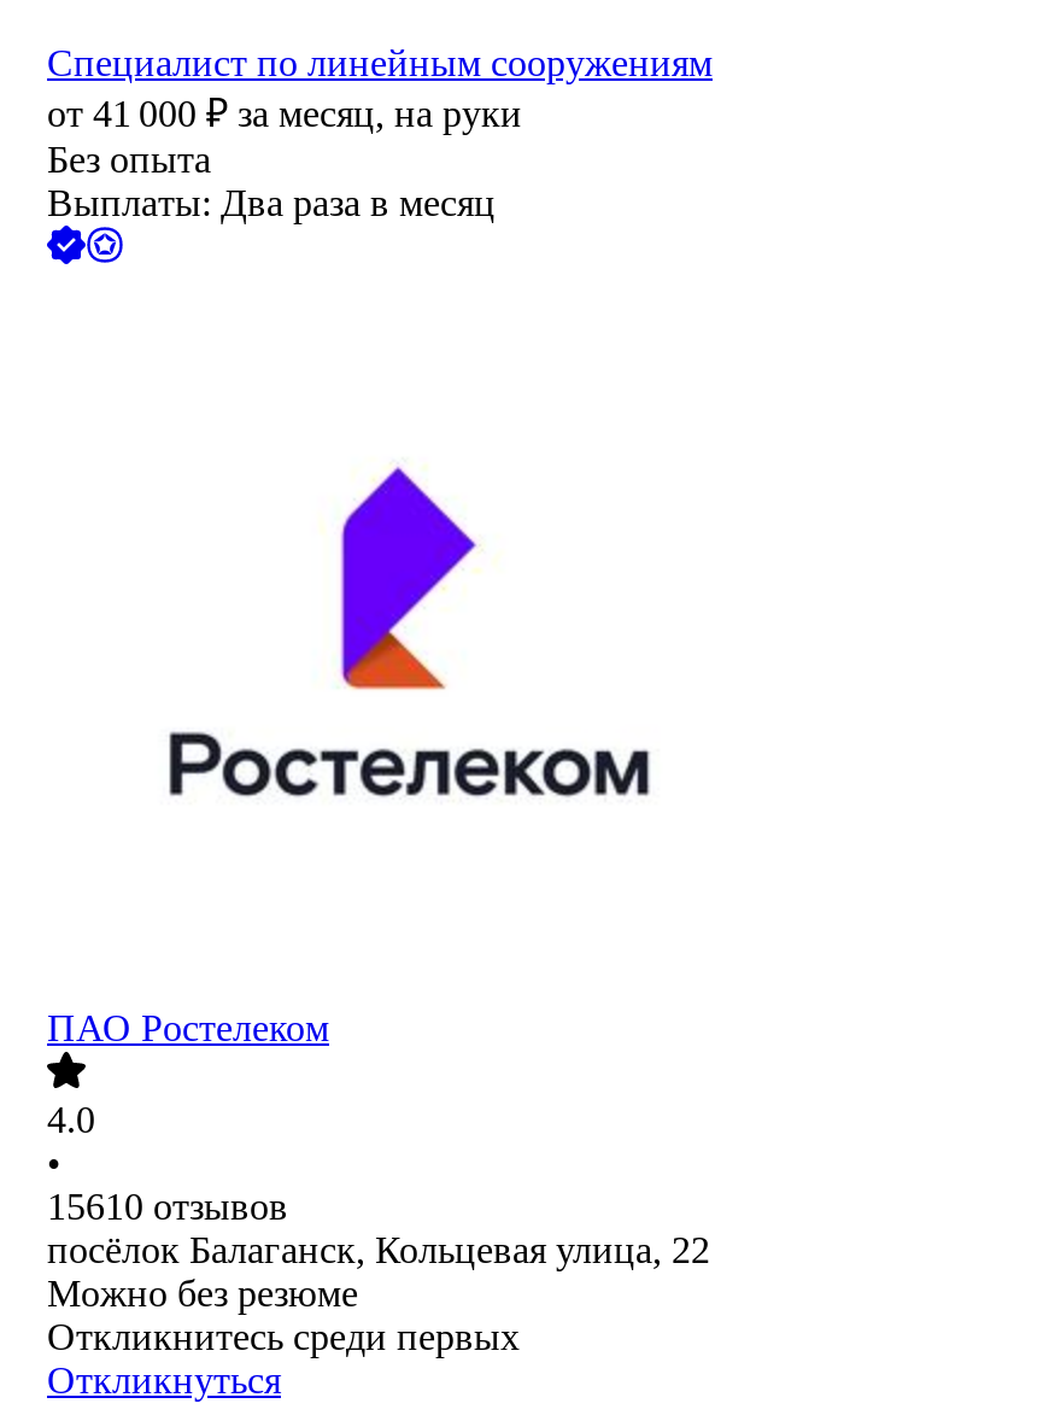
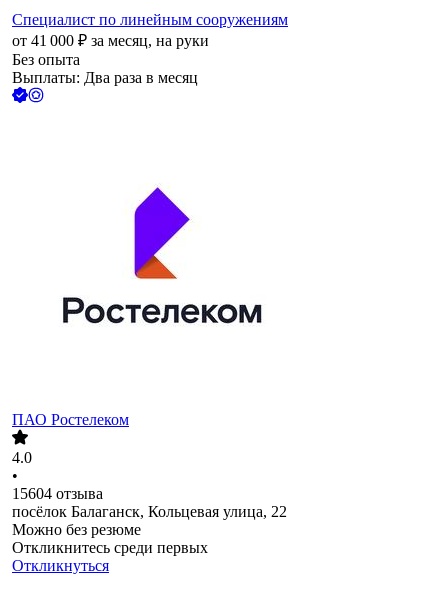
- 15610 отзывов
+ 15604 отзыва
